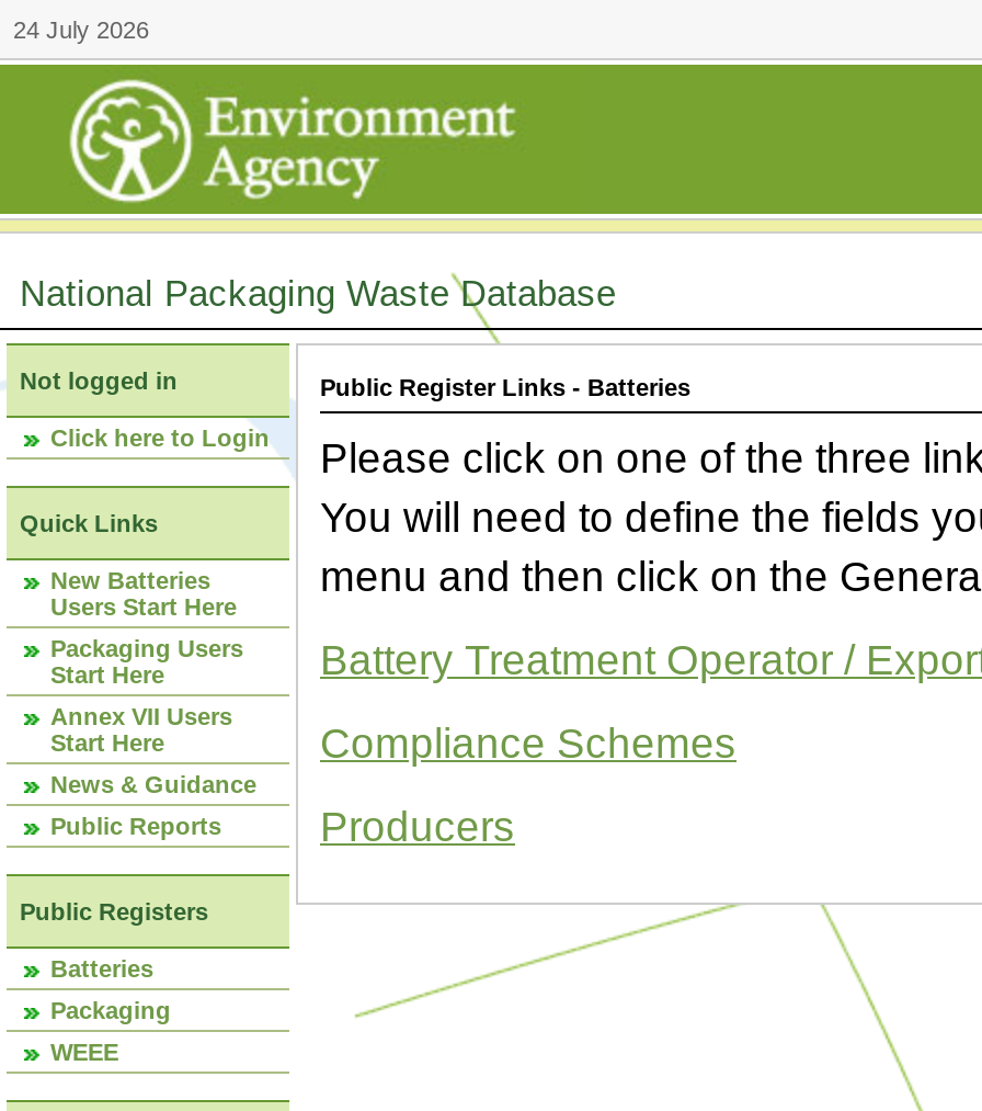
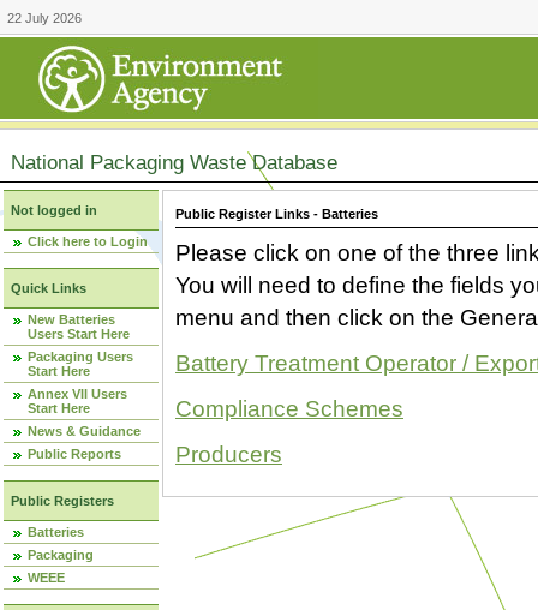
- 24 July 2026
+ 22 July 2026
